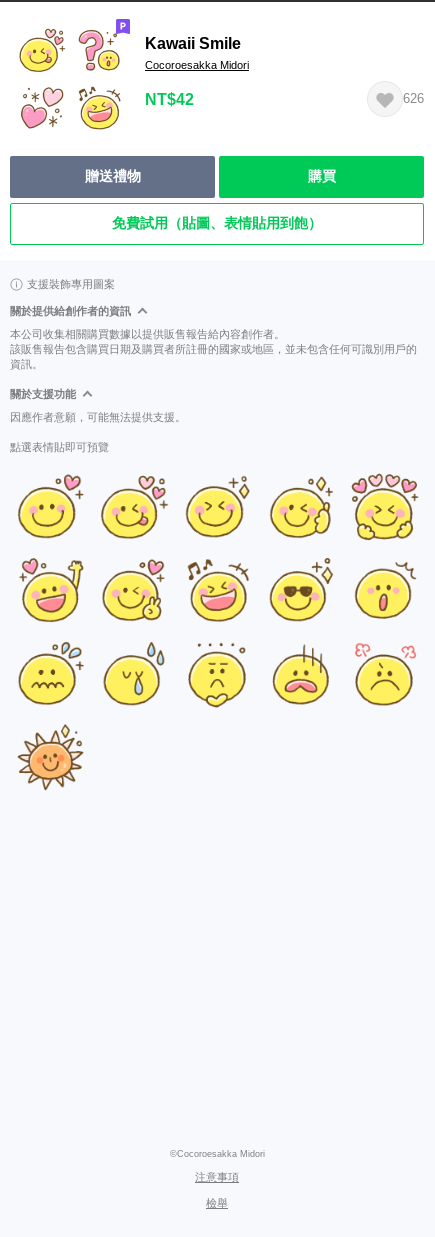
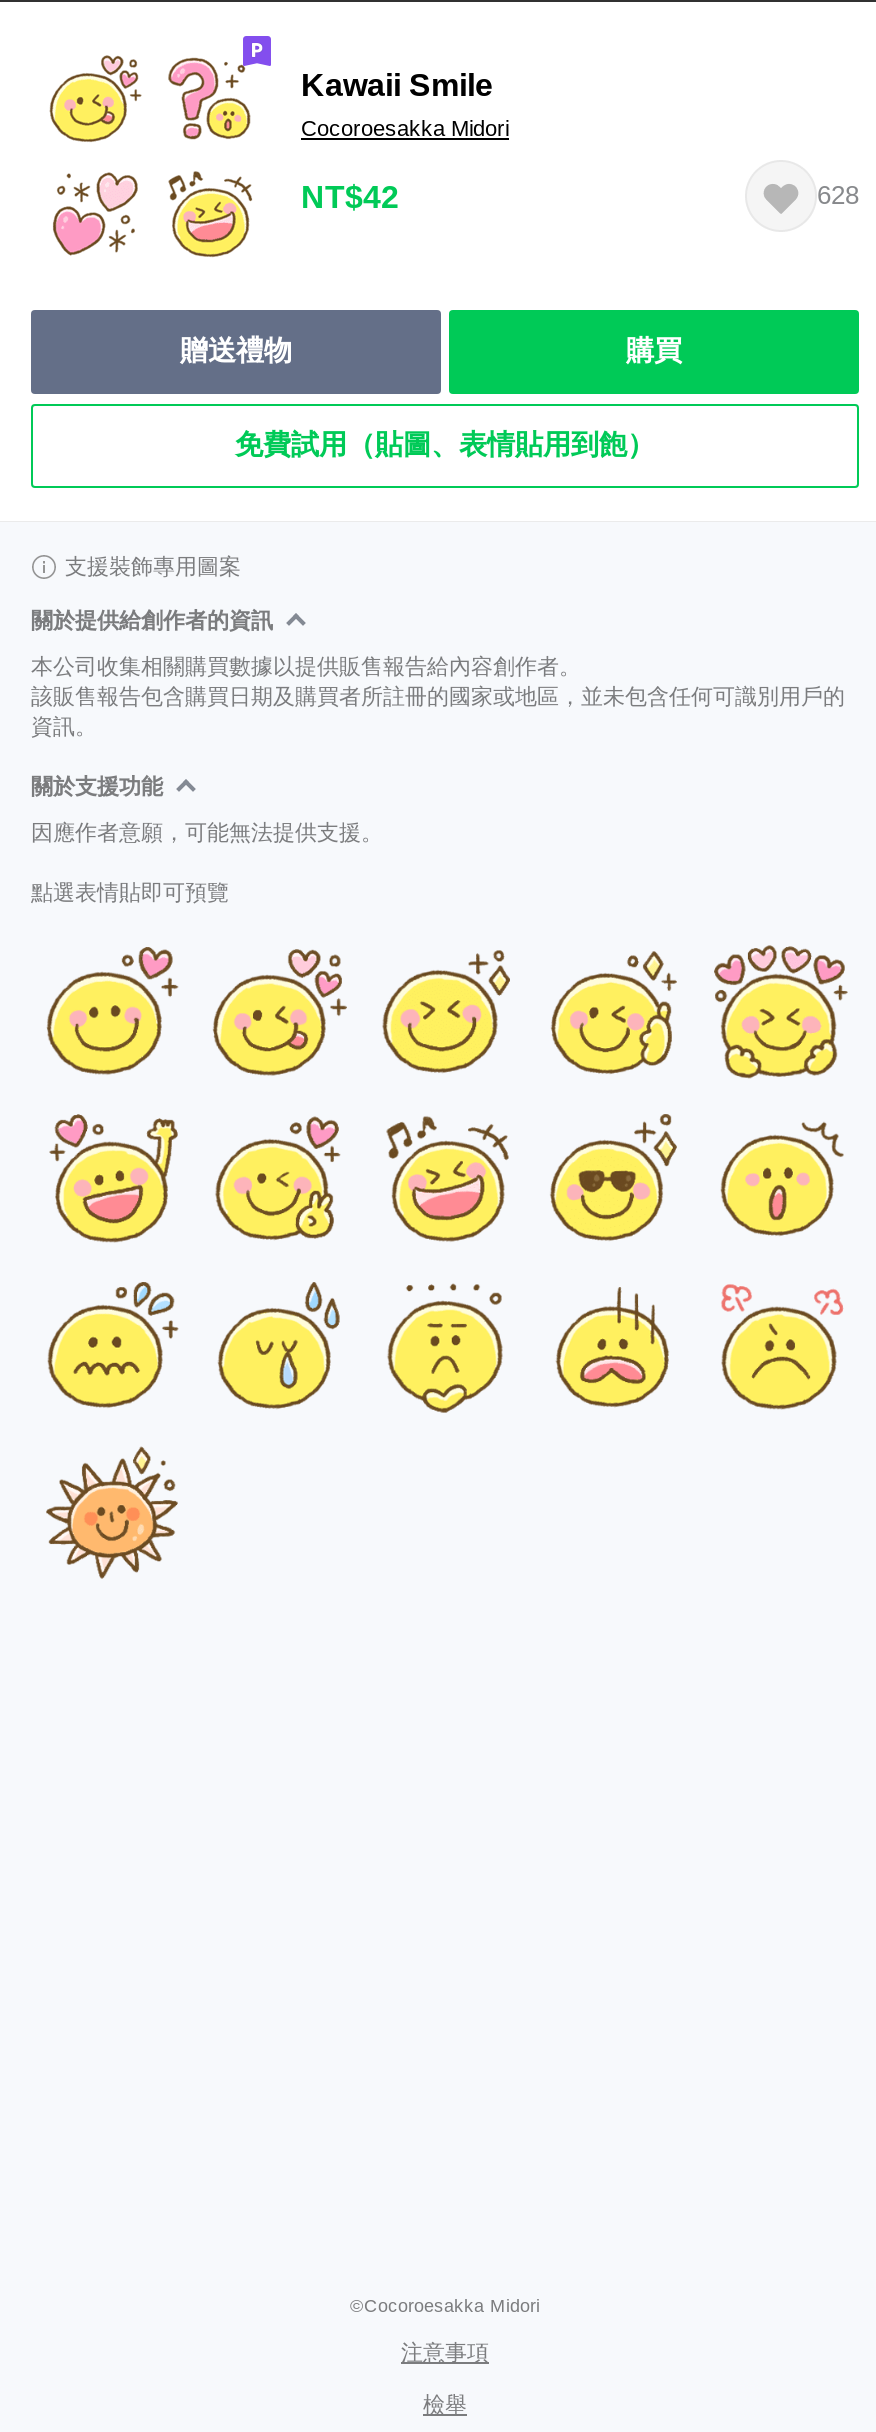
- 626
+ 628
